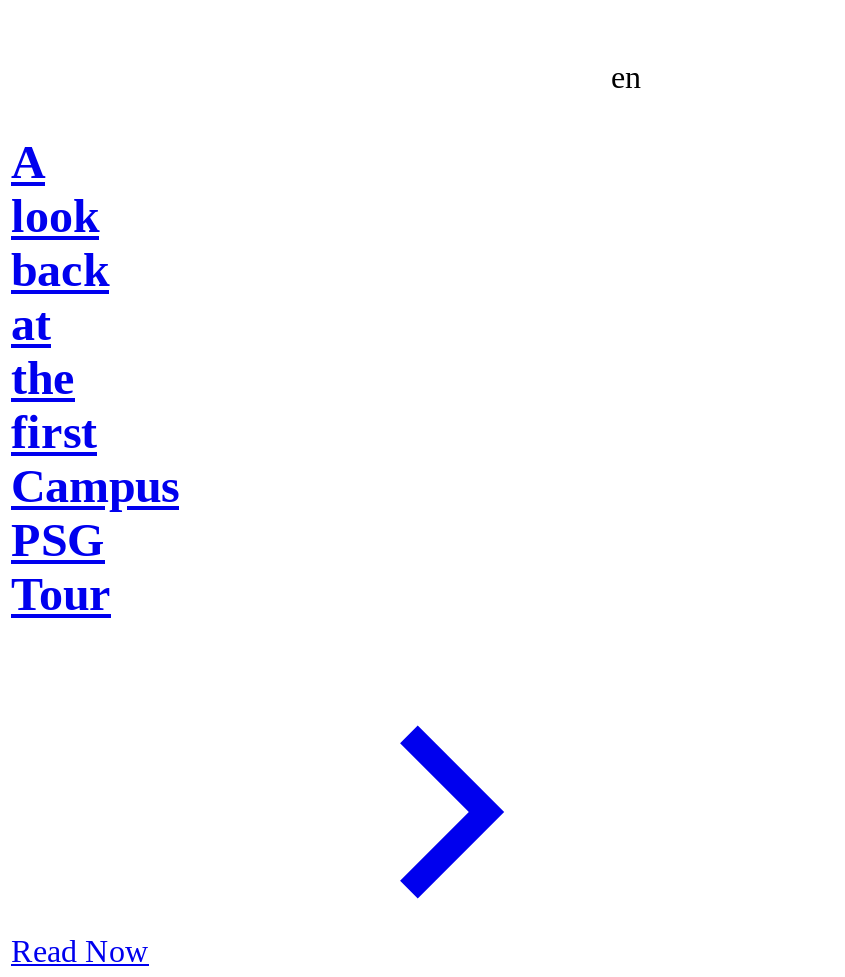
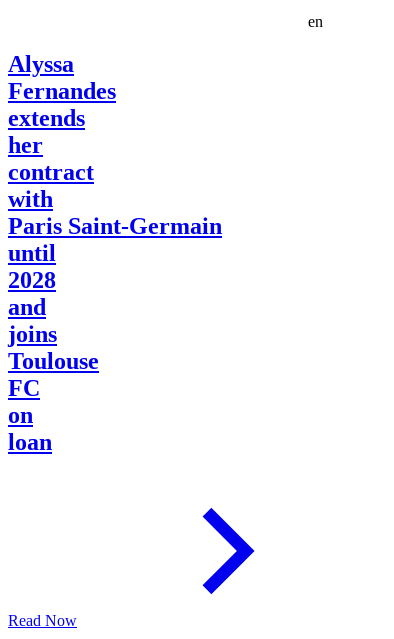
- A
- look
- back
- at
- the
- first
- Campus
- PSG
- Tour
+ Alyssa
+ Fernandes
+ extends
+ her
+ contract
+ with
+ Paris Saint-Germain
+ until
+ 2028
+ and
+ joins
+ Toulouse
+ FC
+ on
+ loan
